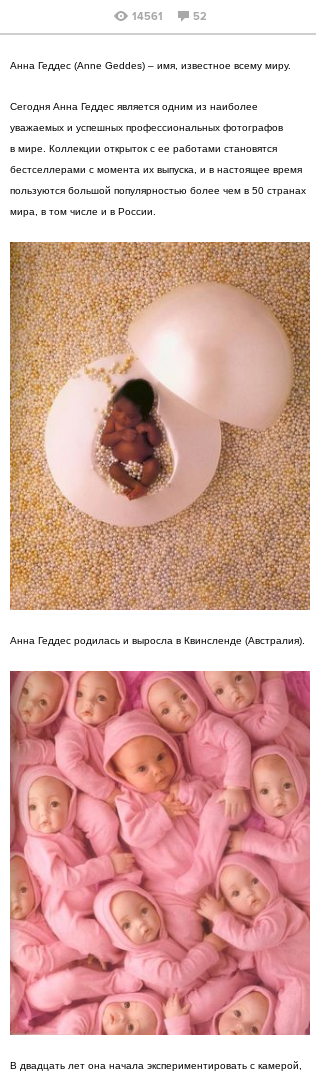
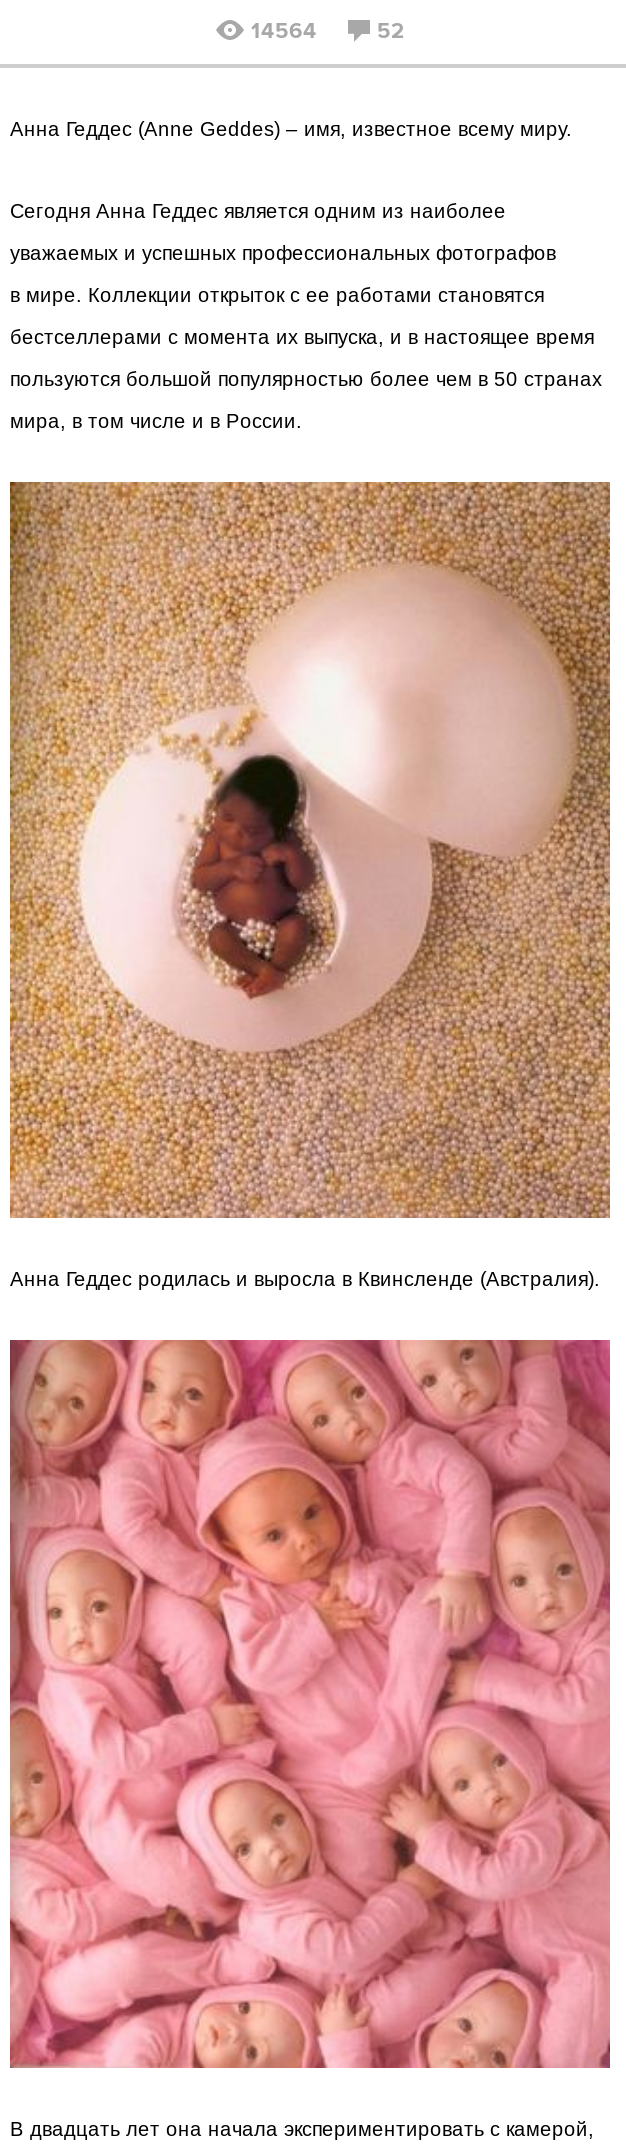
- 14561
+ 14564
